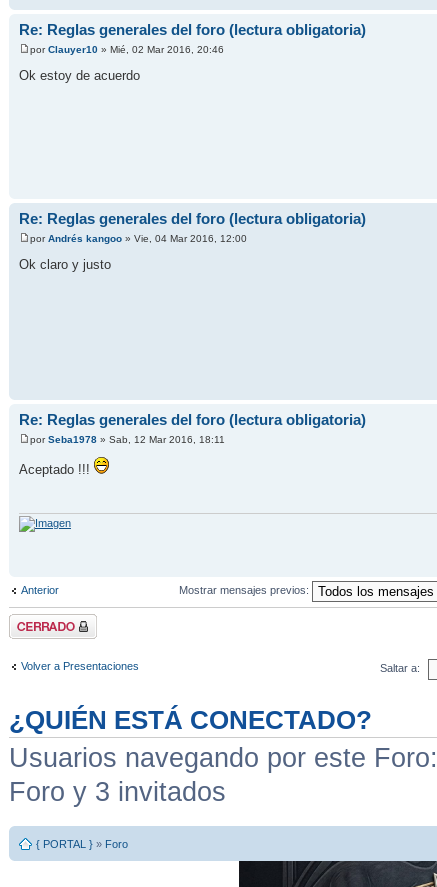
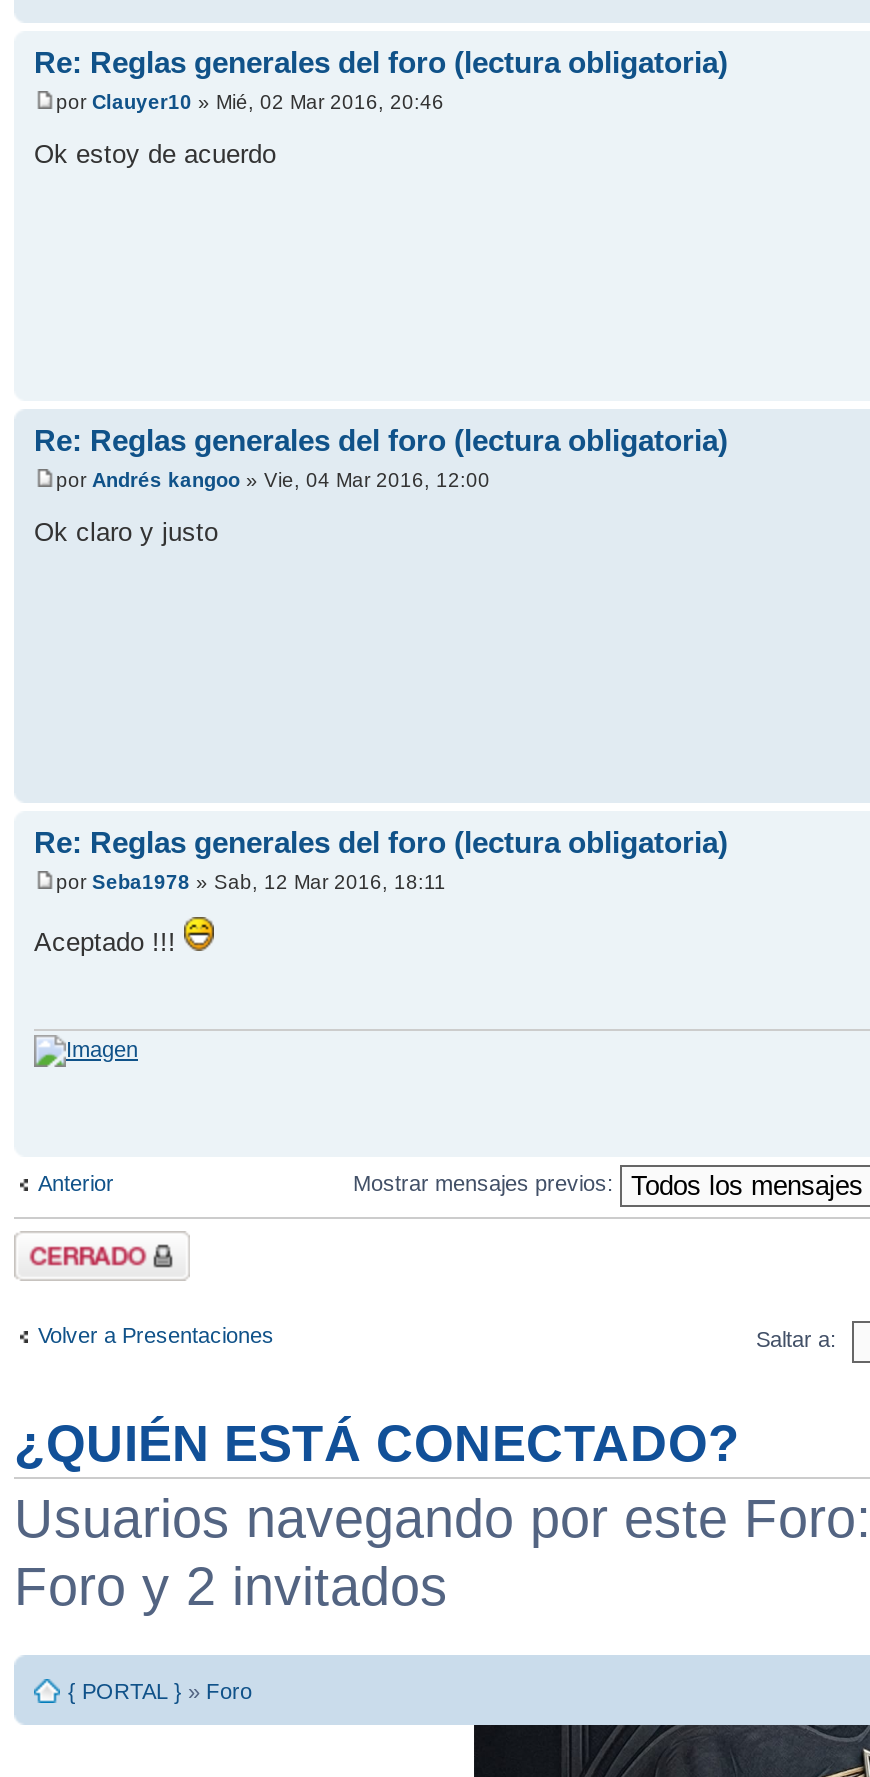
- Foro y 3 invitados
+ Foro y 2 invitados
